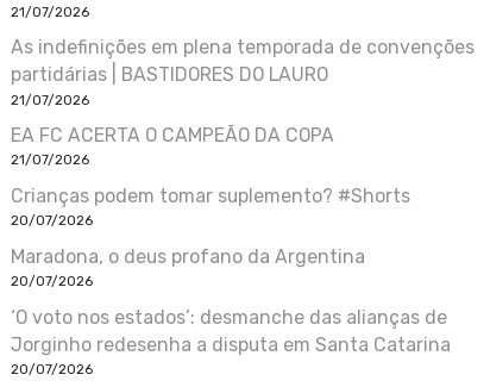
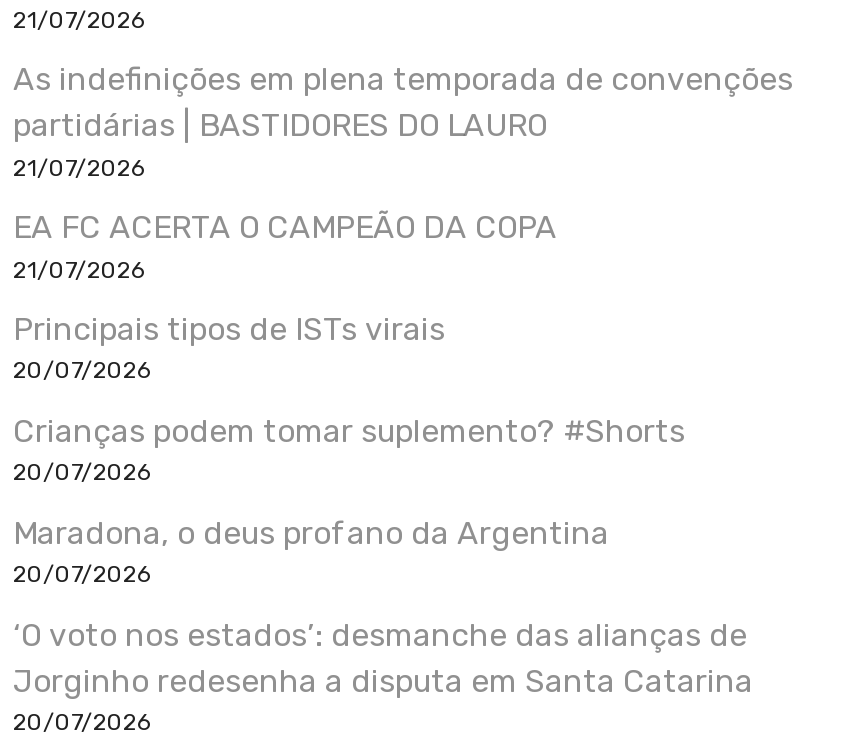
+ Principais tipos de ISTs virais
+ 20/07/2026
